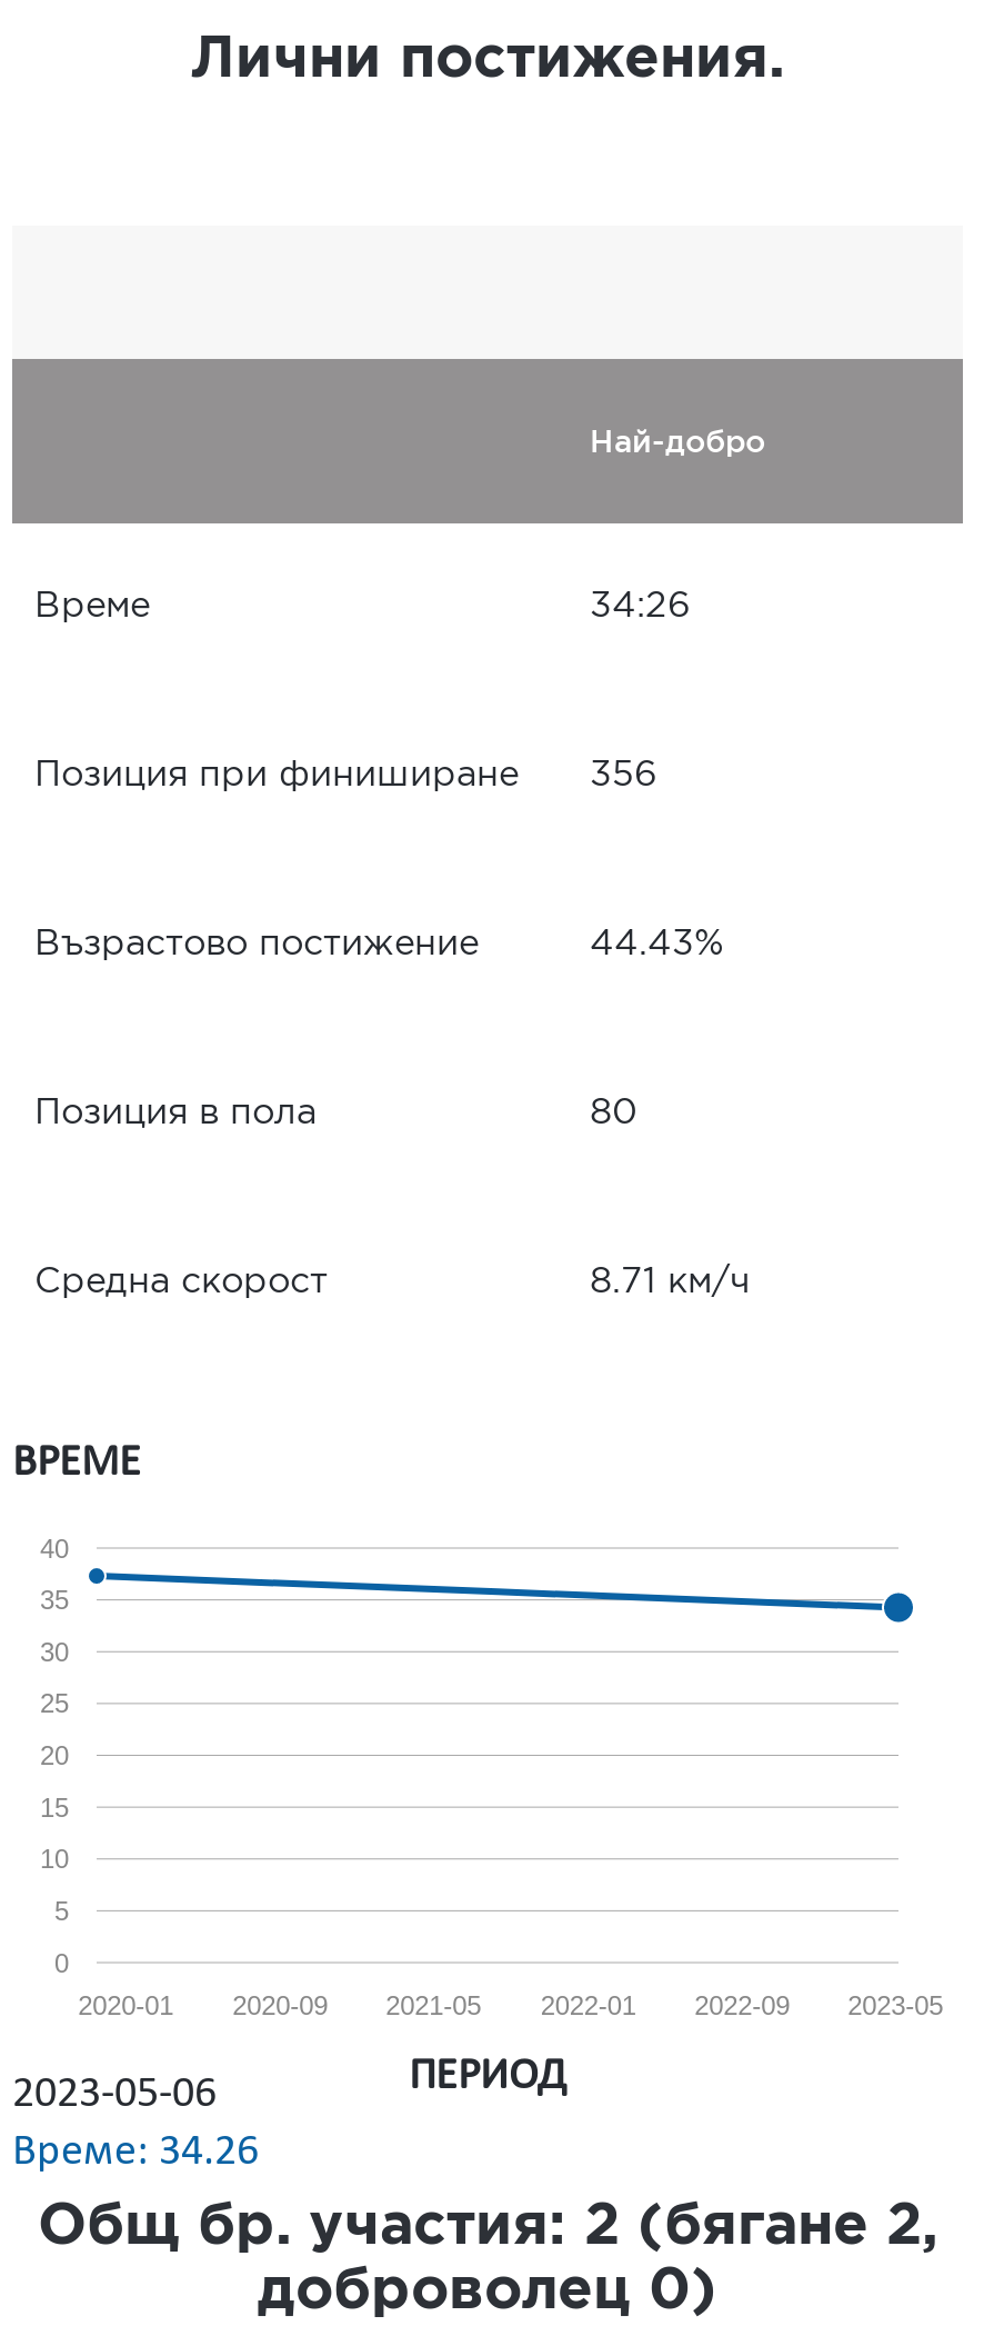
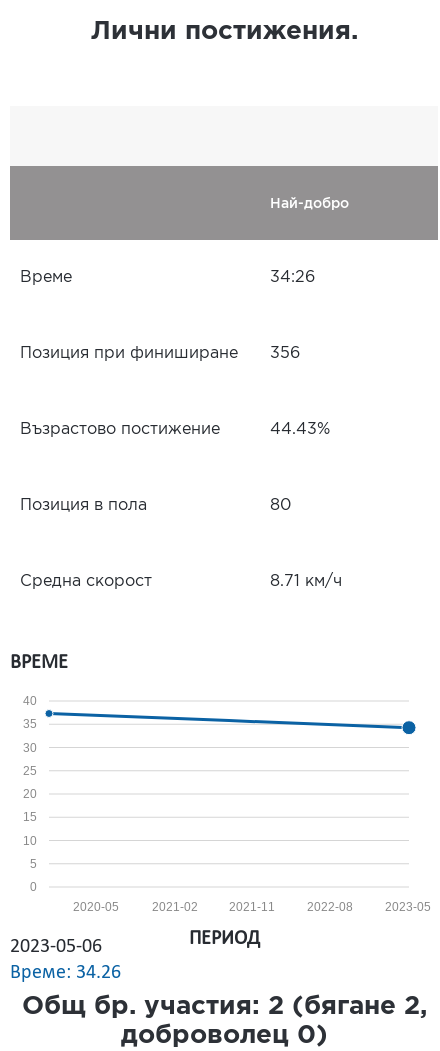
- 2022-09
- 2022-01
- 2021-05
- 2020-09
- 2020-01
+ 2022-08
+ 2021-11
+ 2021-02
+ 2020-05
